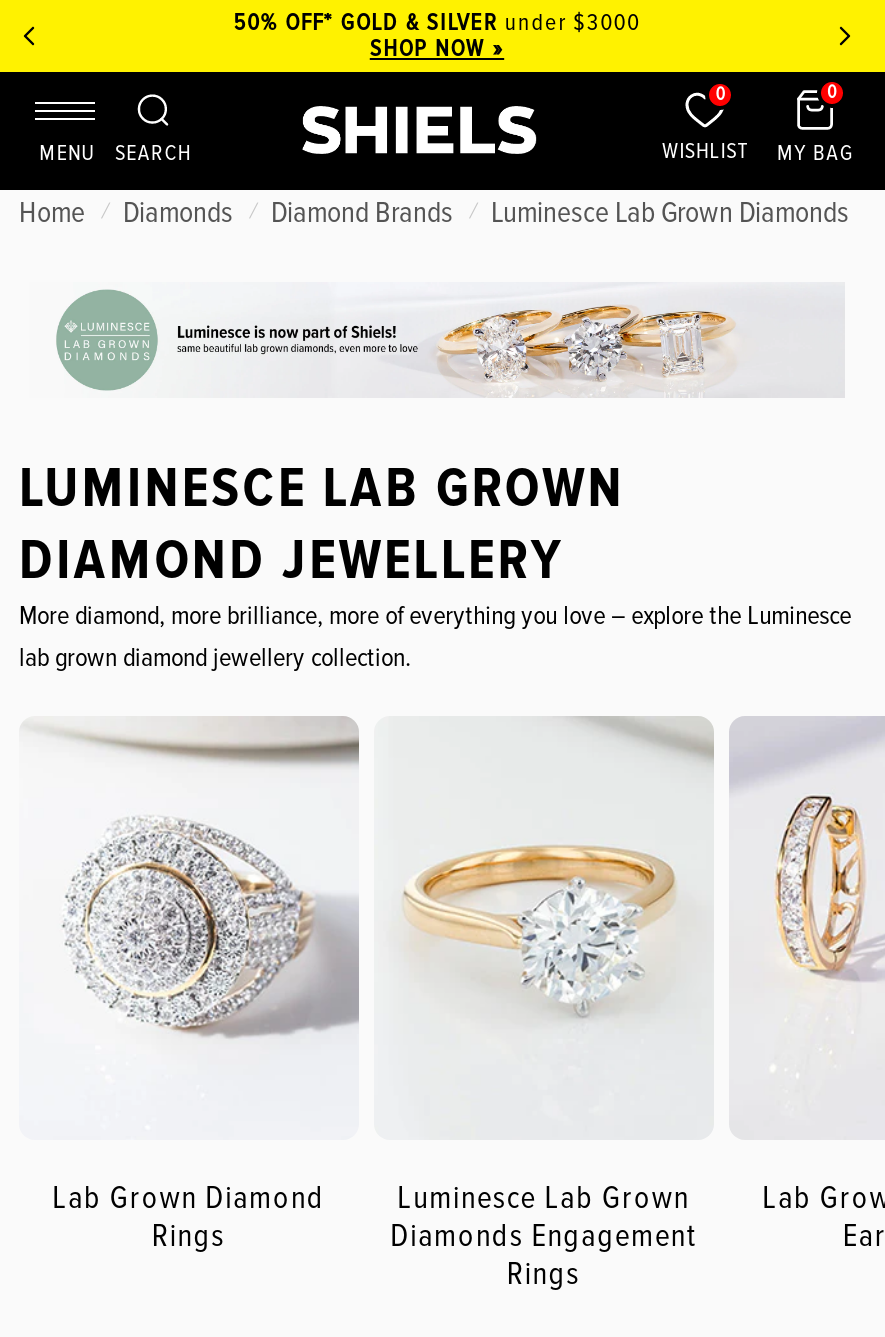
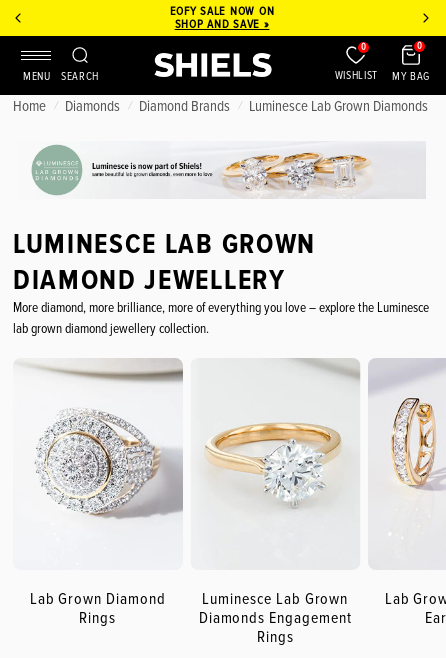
- 50% OFF* GOLD & SILVER under $3000
- SHOP NOW »
+ EOFY SALE NOW ON
+ SHOP AND SAVE »
